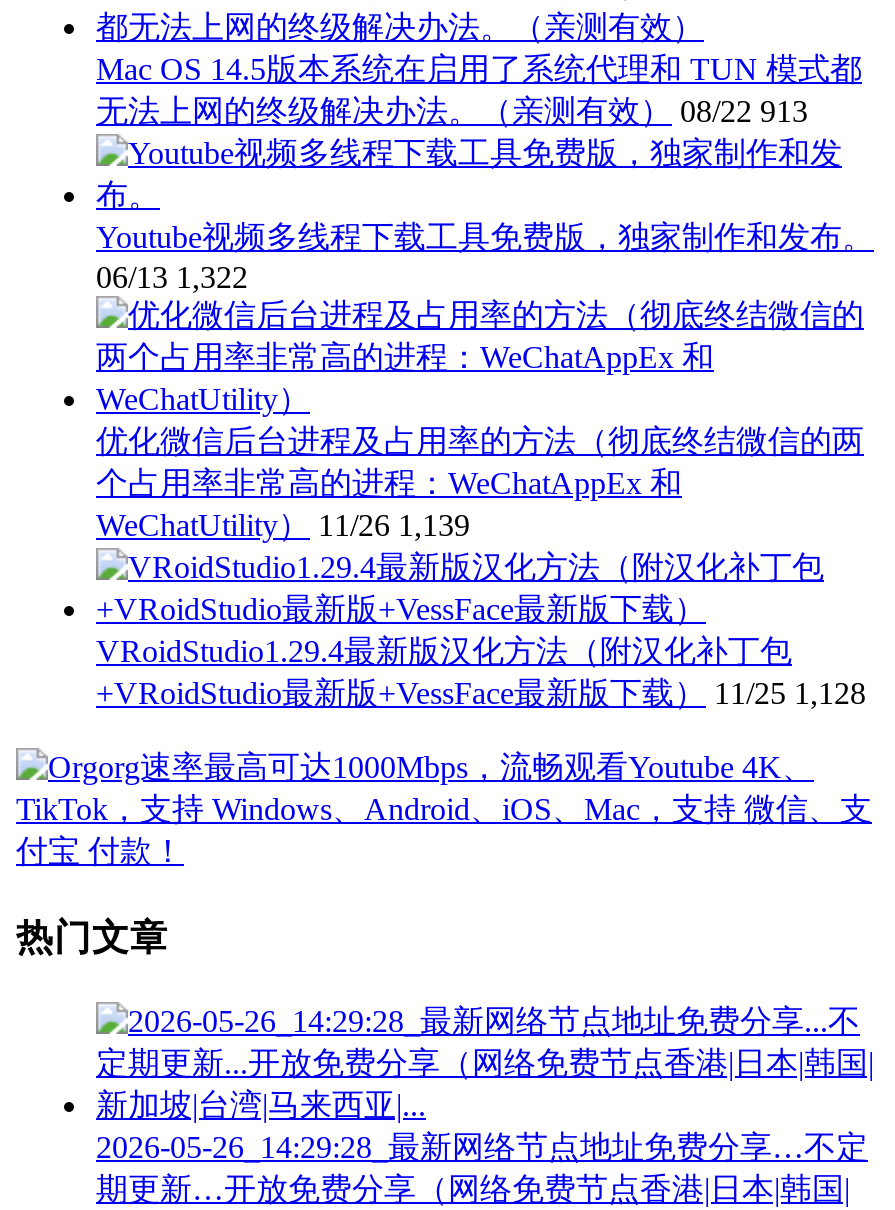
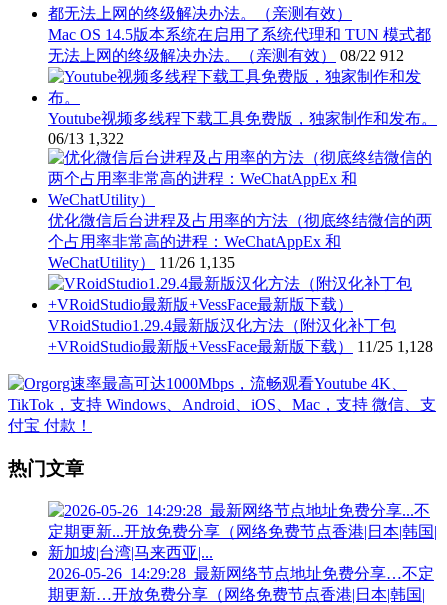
- 无法上网的终级解决办法。（亲测有效） 08/22 913
+ 无法上网的终级解决办法。（亲测有效） 08/22 912

- WeChatUtility） 11/26 1,139
+ WeChatUtility） 11/26 1,135
